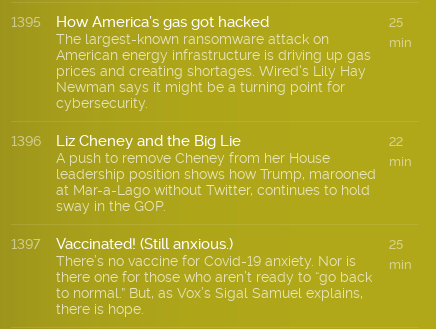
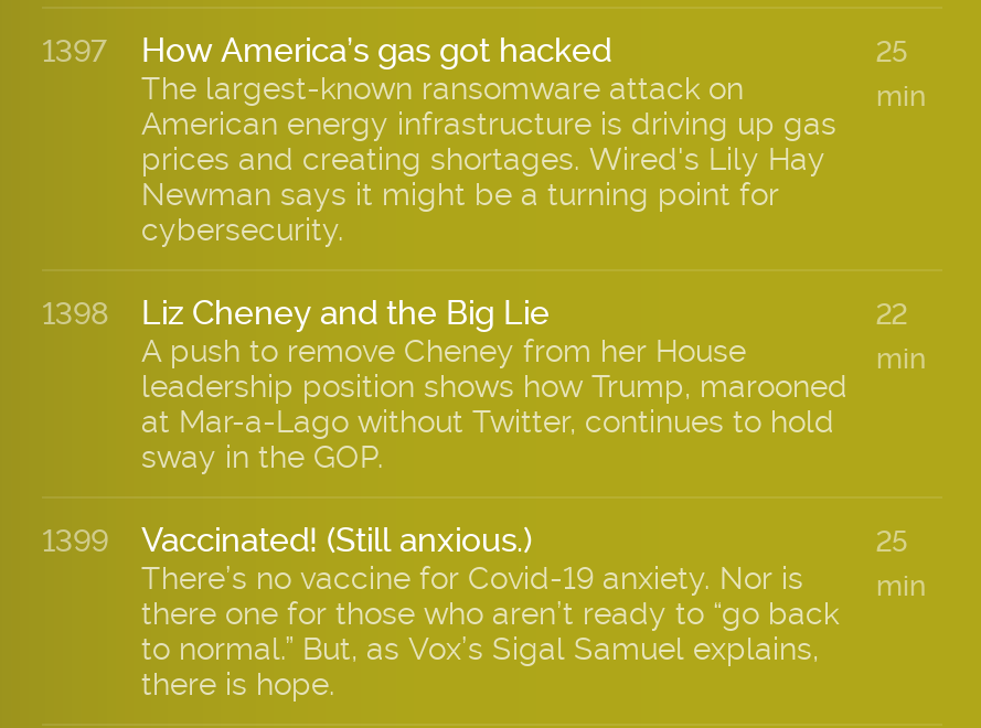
- 1395 How America’s gas got hacked
+ 1397 How America’s gas got hacked

- 1396 Liz Cheney and the Big Lie
+ 1398 Liz Cheney and the Big Lie

- 1397 Vaccinated! (Still anxious.)
+ 1399 Vaccinated! (Still anxious.)
